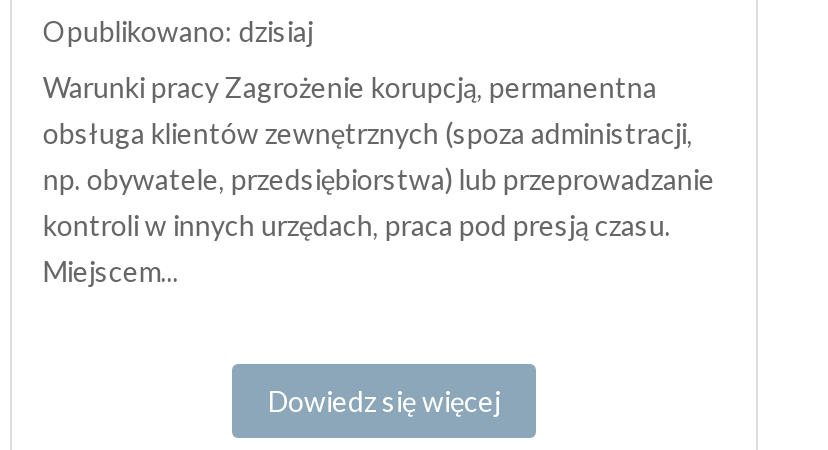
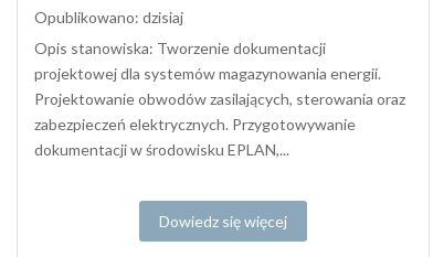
- Warunki pracy Zagrożenie korupcją, permanentna
- obsługa klientów zewnętrznych (spoza administracji,
- np. obywatele, przedsiębiorstwa) lub przeprowadzanie
- kontroli w innych urzędach, praca pod presją czasu.
- Miejscem...
+ Opis stanowiska: Tworzenie dokumentacji
+ projektowej dla systemów magazynowania energii.
+ Projektowanie obwodów zasilających, sterowania oraz
+ zabezpieczeń elektrycznych. Przygotowywanie
+ dokumentacji w środowisku EPLAN,...
